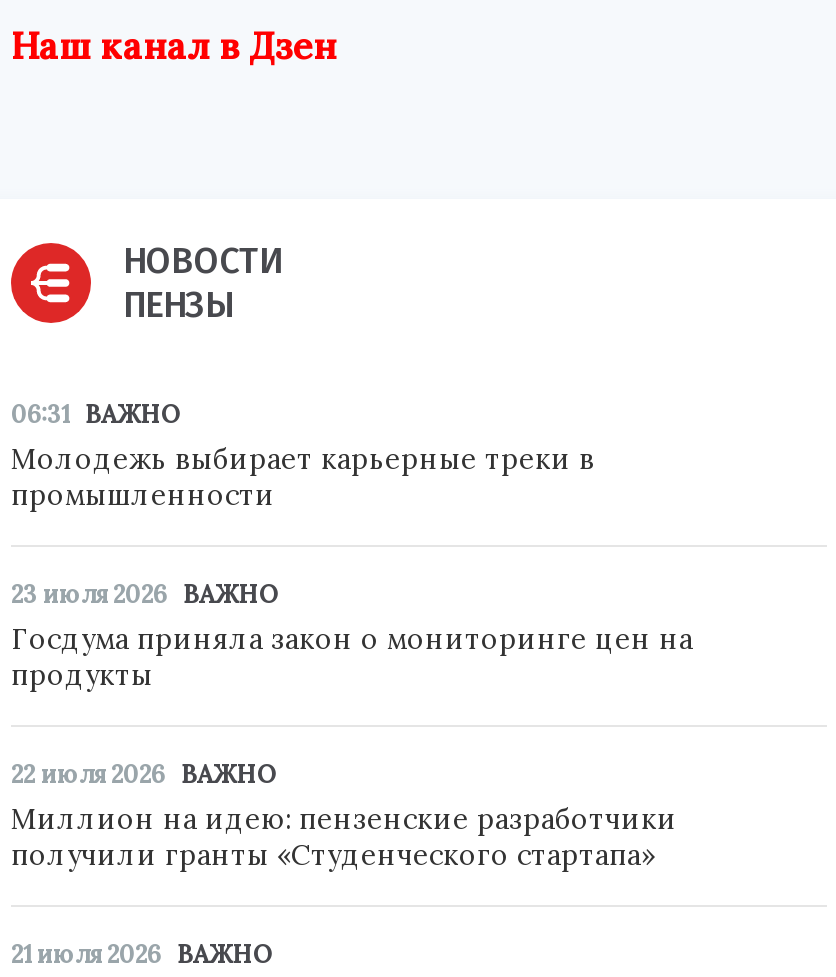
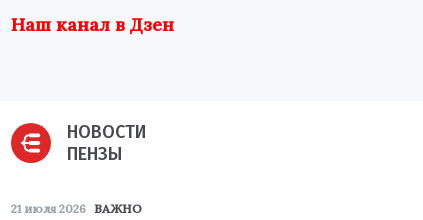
- 06:31 ВАЖНО
- Молодежь выбирает карьерные треки в
- промышленности
- 23 июля 2026 ВАЖНО
- Госдума приняла закон о мониторинге цен на
- продукты
- 22 июля 2026 ВАЖНО
- Миллион на идею: пензенские разработчики
- получили гранты «Студенческого стартапа»
